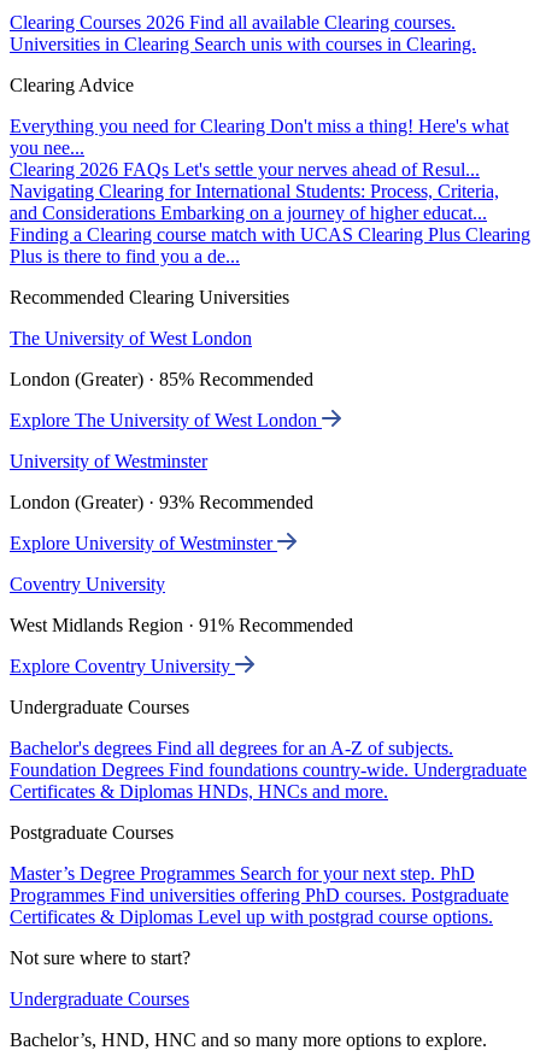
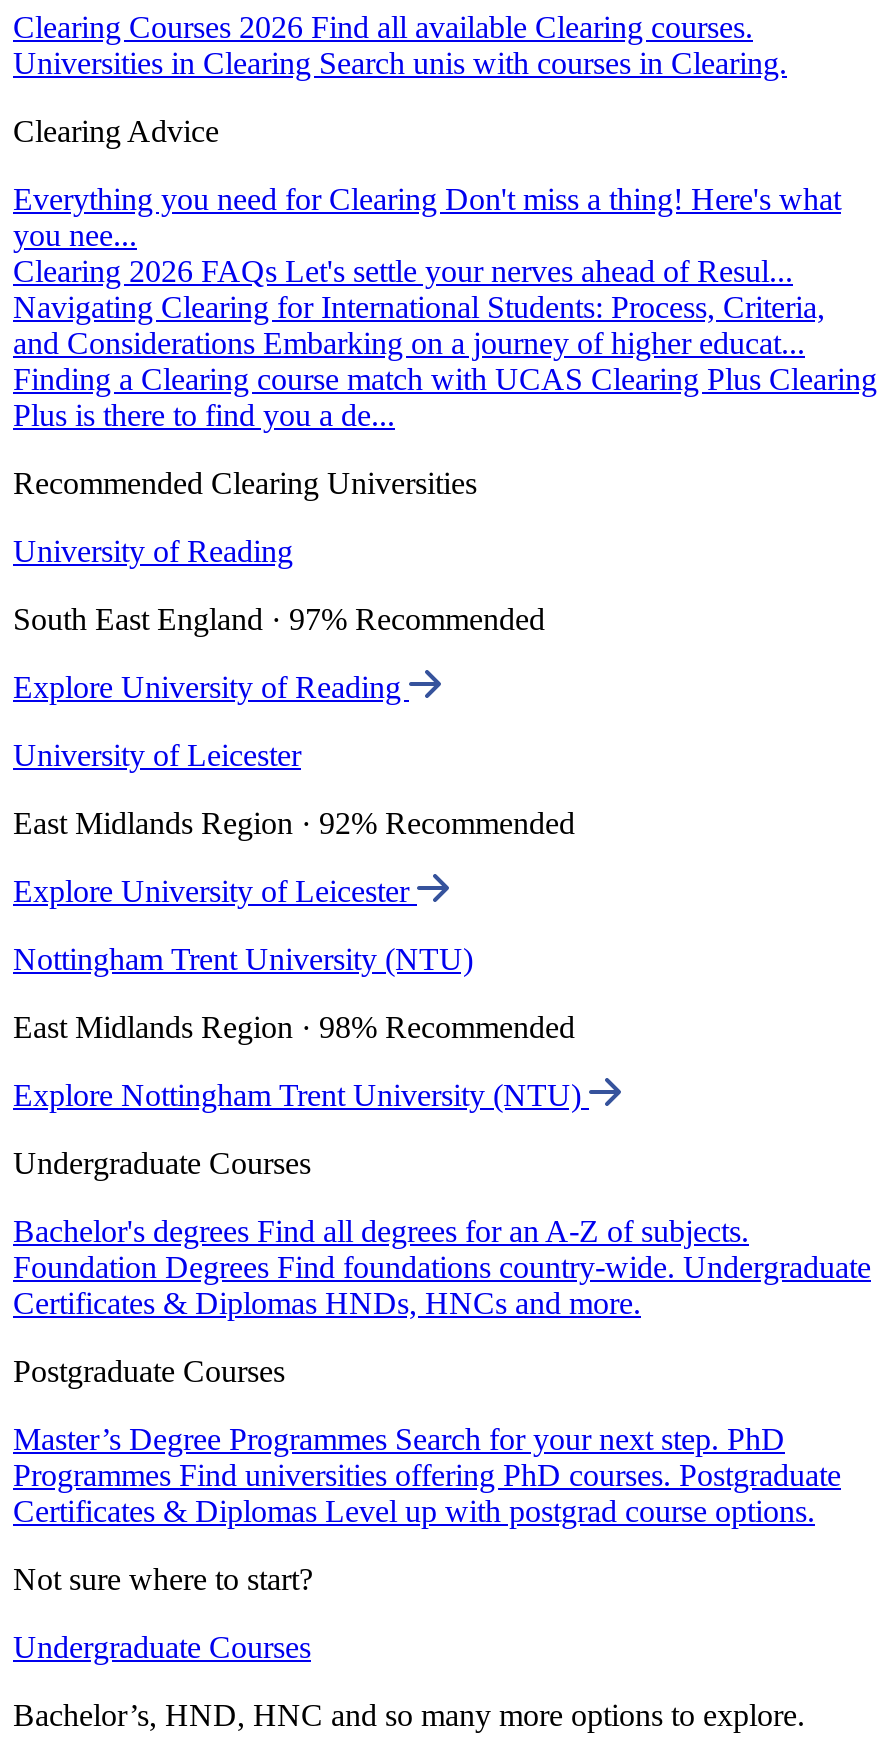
- The University of West London
+ University of Reading

- London (Greater) · 85% Recommended
+ South East England · 97% Recommended

- Explore The University of West London
+ Explore University of Reading

- University of Westminster
+ University of Leicester

- London (Greater) · 93% Recommended
+ East Midlands Region · 92% Recommended

- Explore University of Westminster
+ Explore University of Leicester

- Coventry University
+ Nottingham Trent University (NTU)

- West Midlands Region · 91% Recommended
+ East Midlands Region · 98% Recommended

- Explore Coventry University
+ Explore Nottingham Trent University (NTU)
